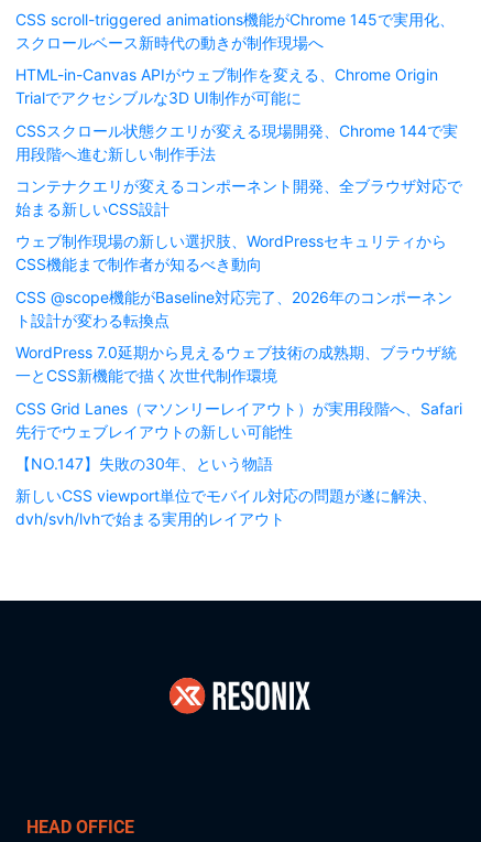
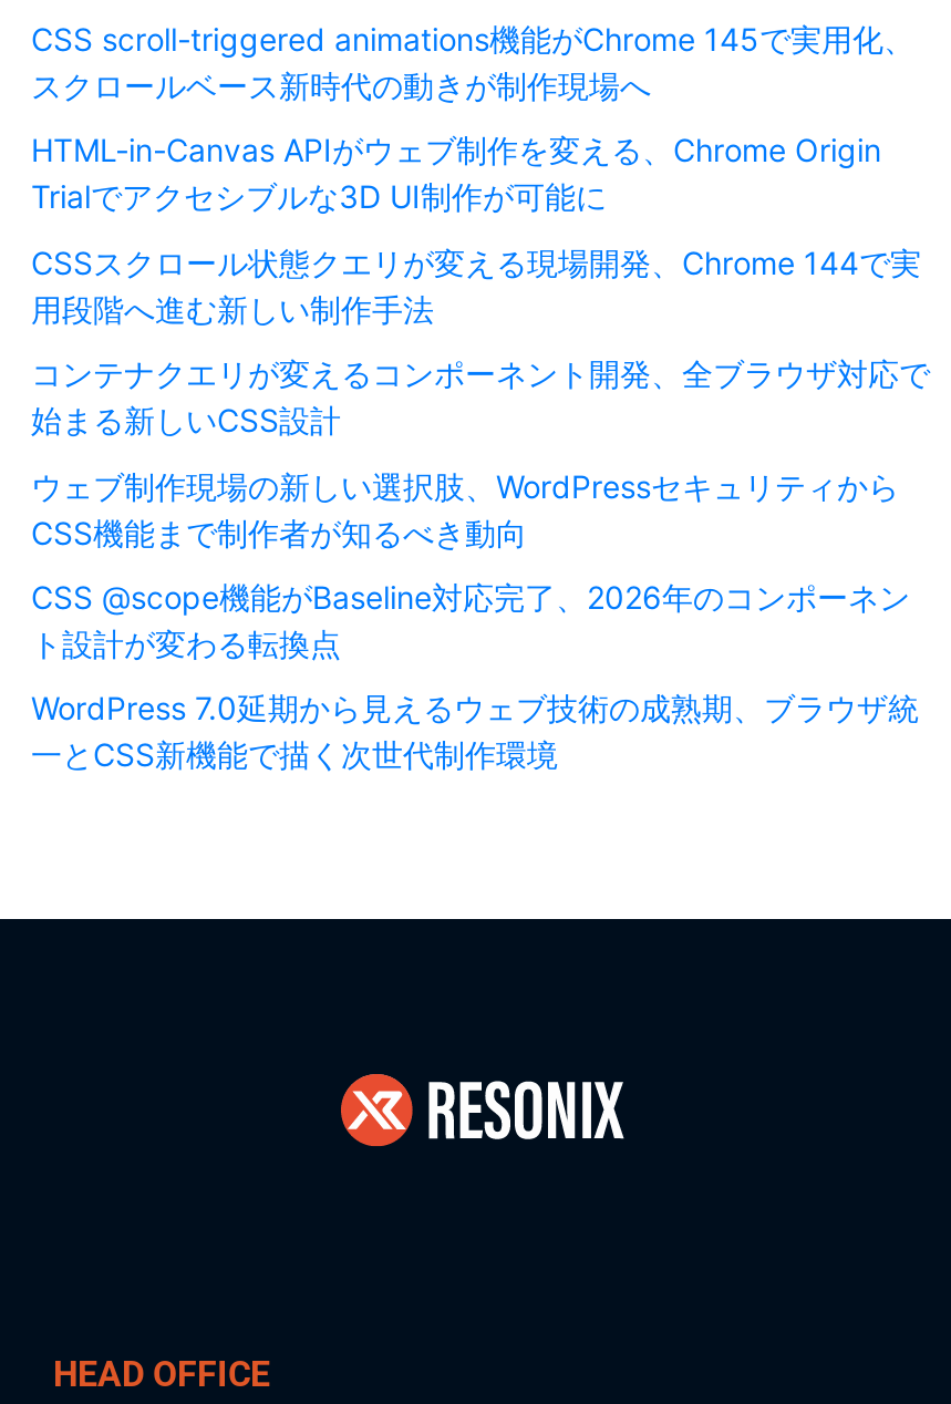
- CSS Grid Lanes（マソンリーレイアウト）が実用段階へ、Safari
- 先行でウェブレイアウトの新しい可能性
- 【NO.147】失敗の30年、という物語
- 新しいCSS viewport単位でモバイル対応の問題が遂に解決、
- dvh/svh/lvhで始まる実用的レイアウト
